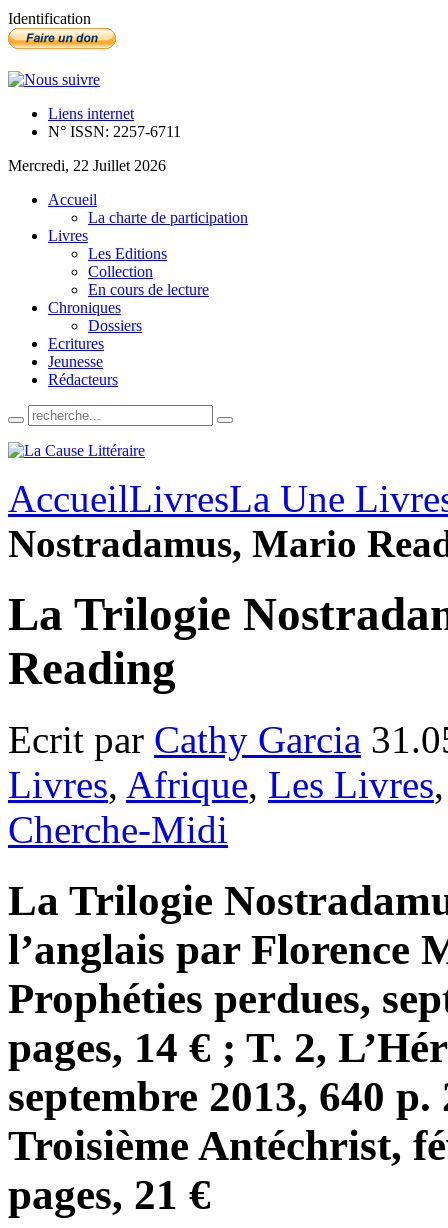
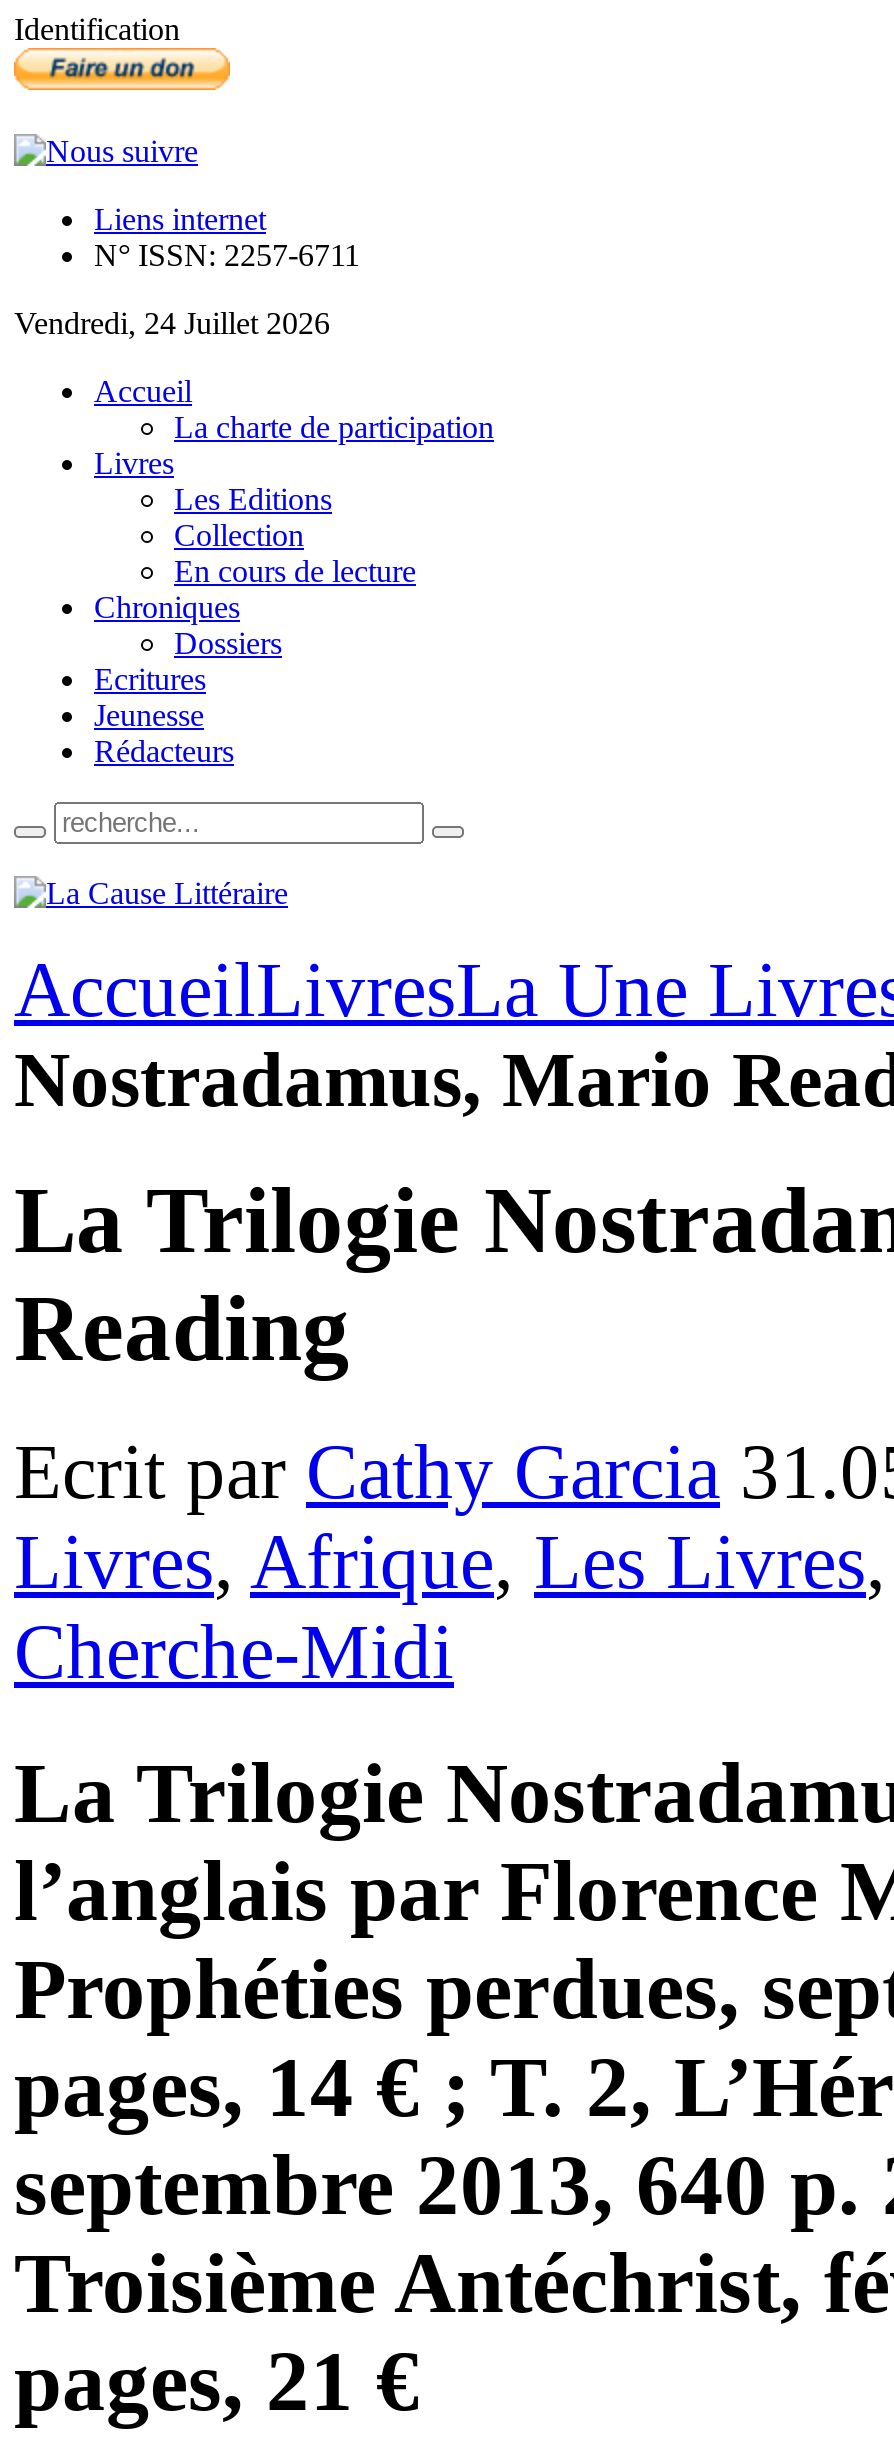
- Mercredi, 22 Juillet 2026
+ Vendredi, 24 Juillet 2026
